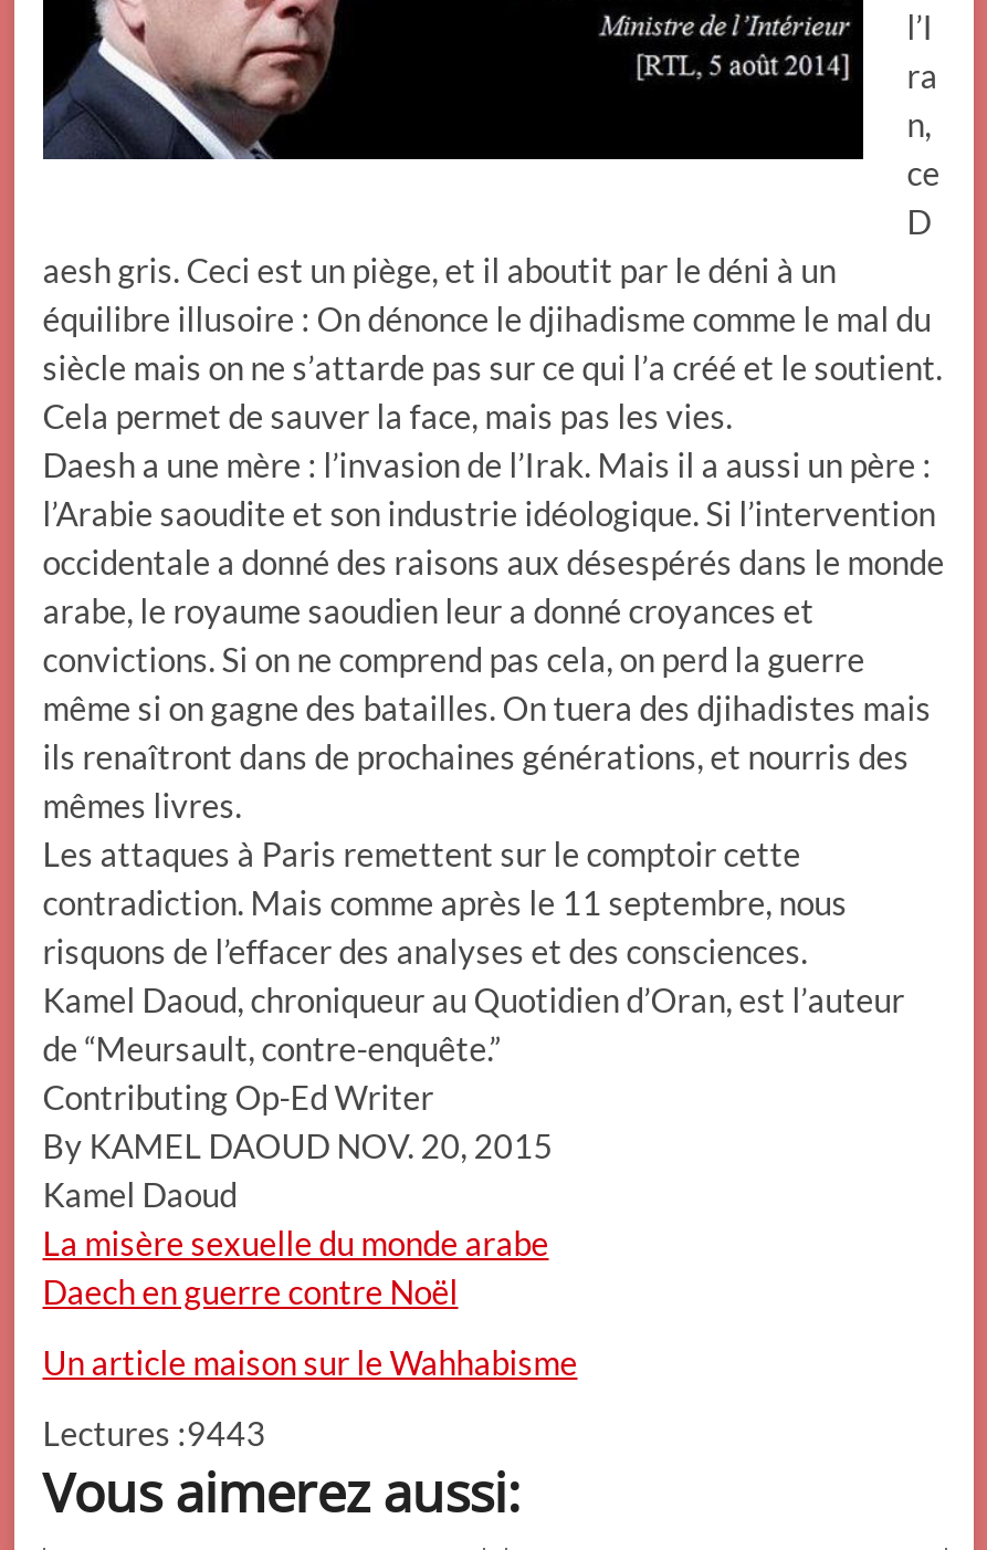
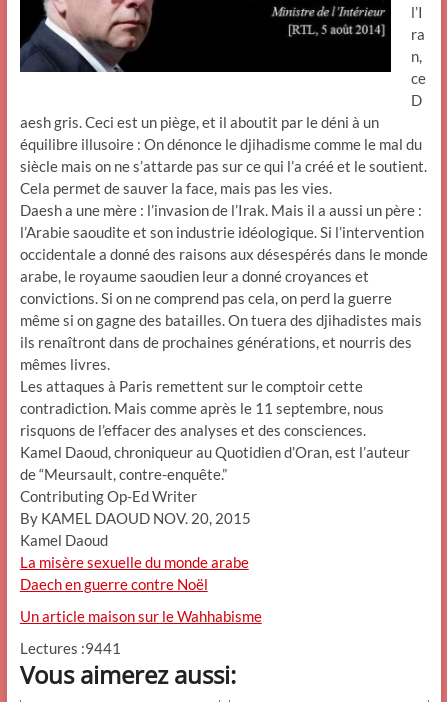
- Lectures :9443
+ Lectures :9441
